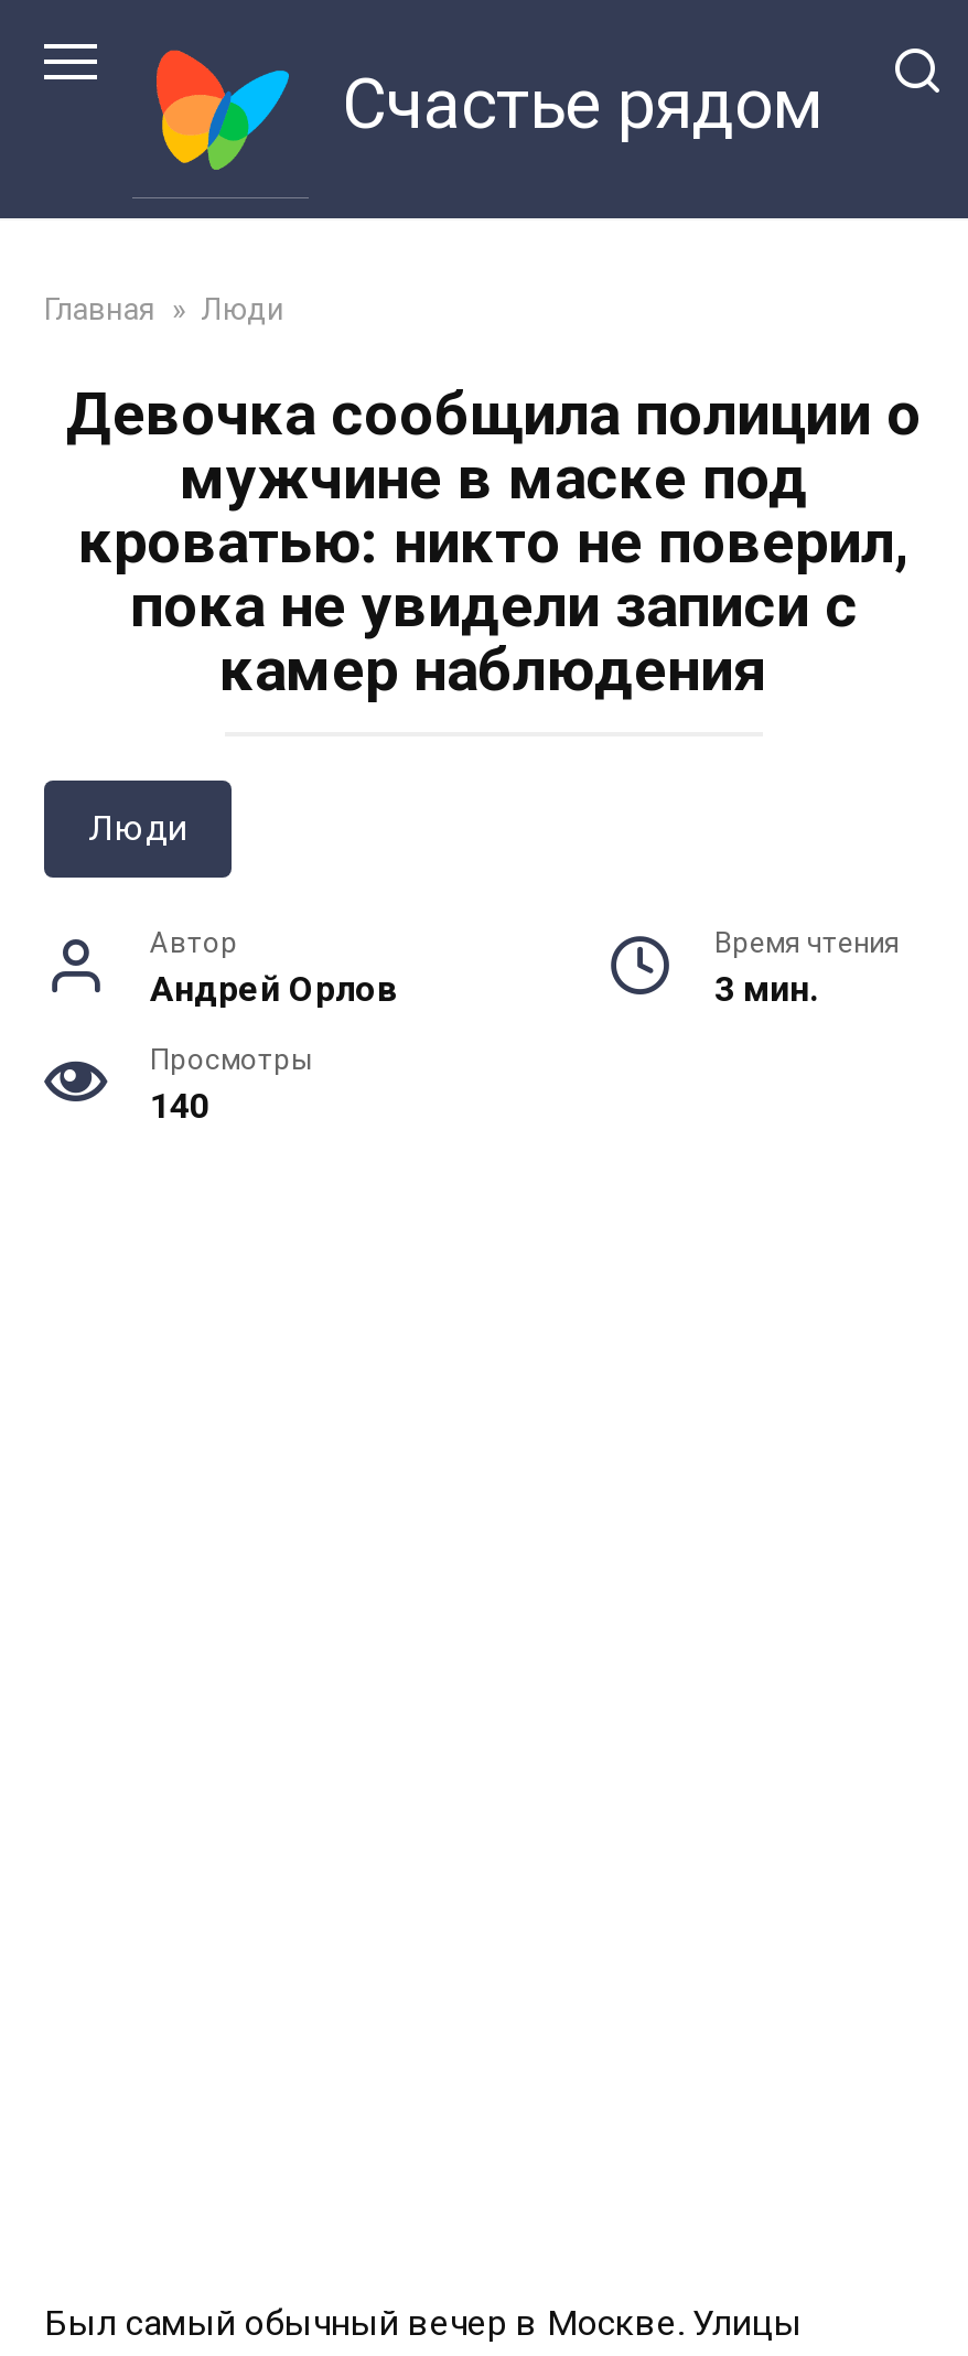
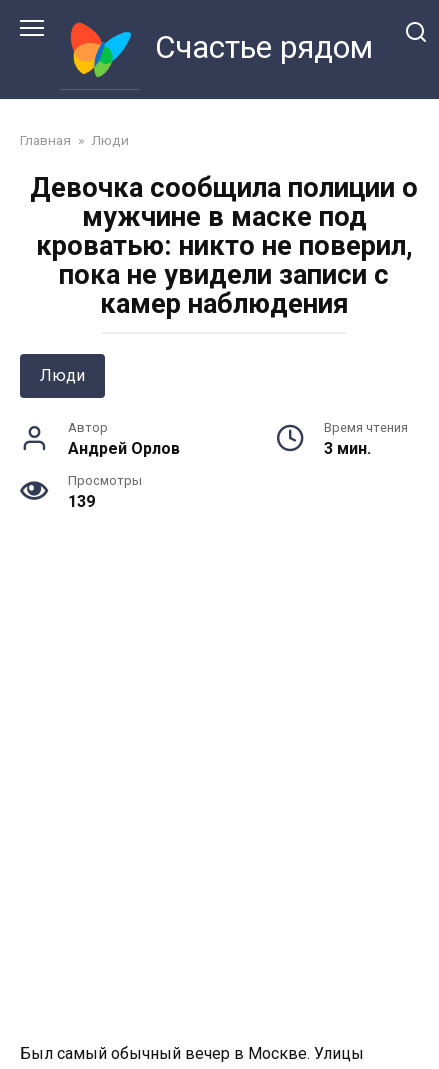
- 140
+ 139
